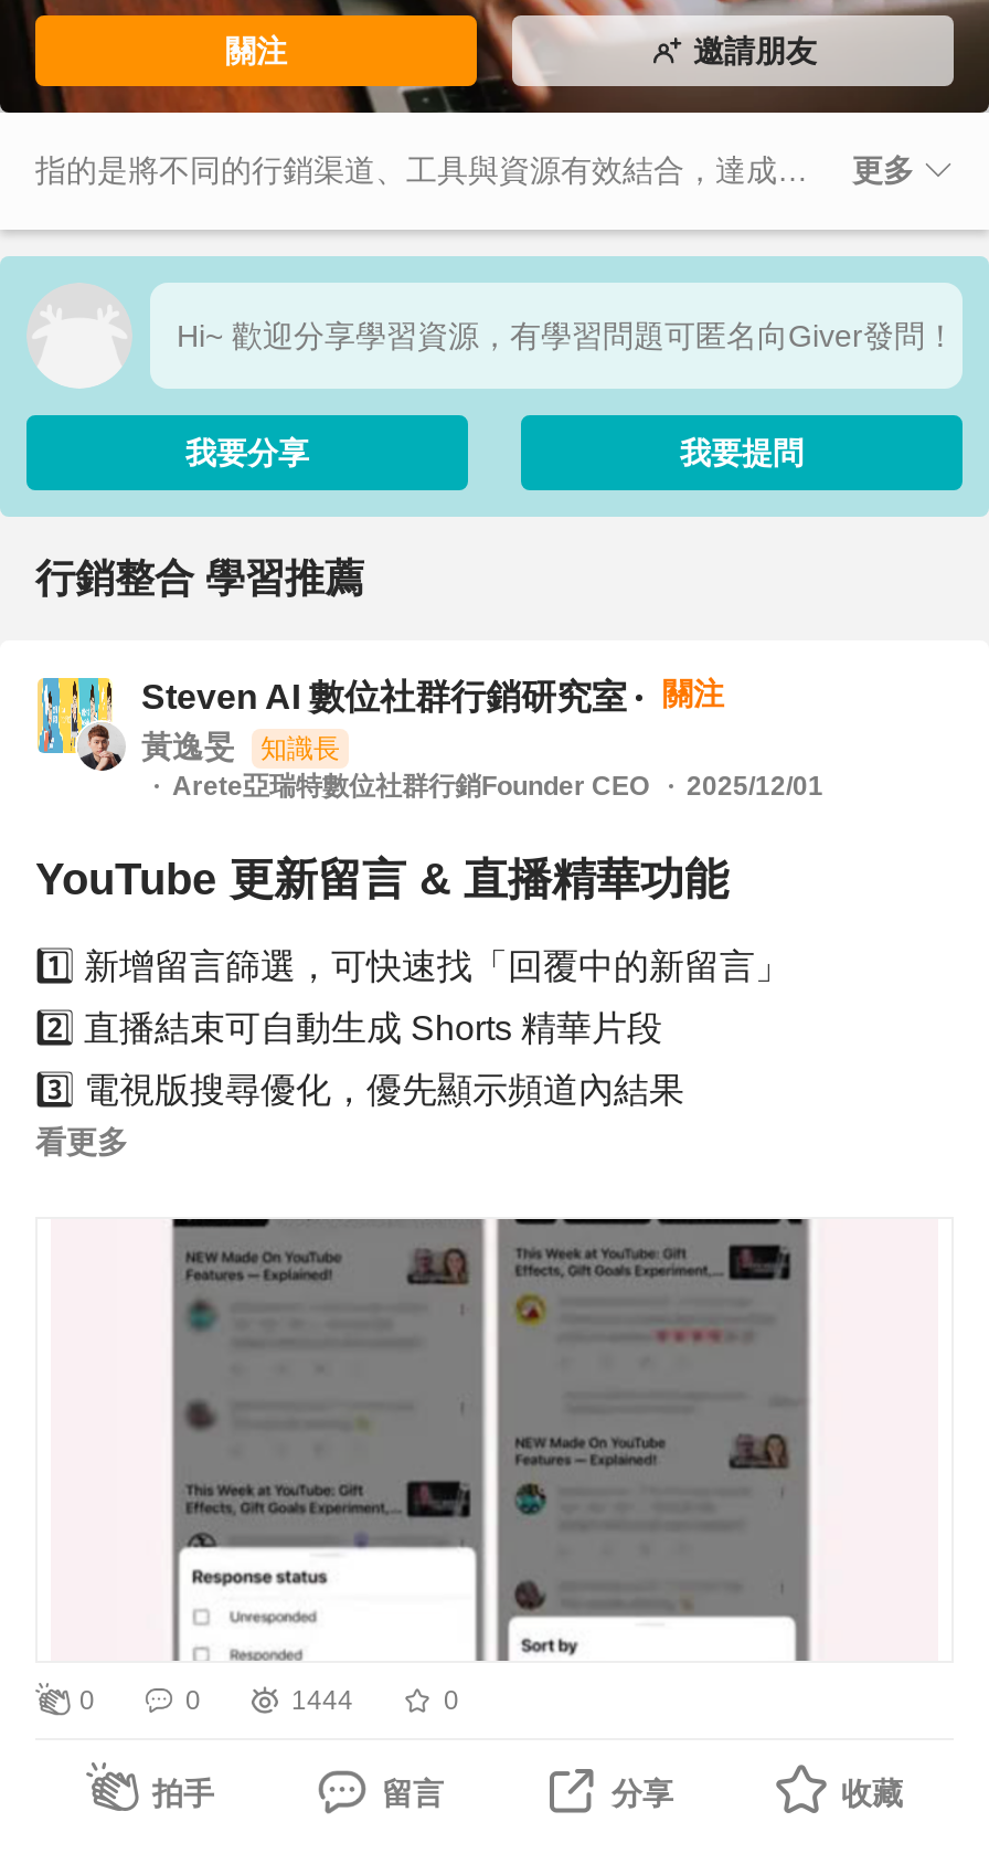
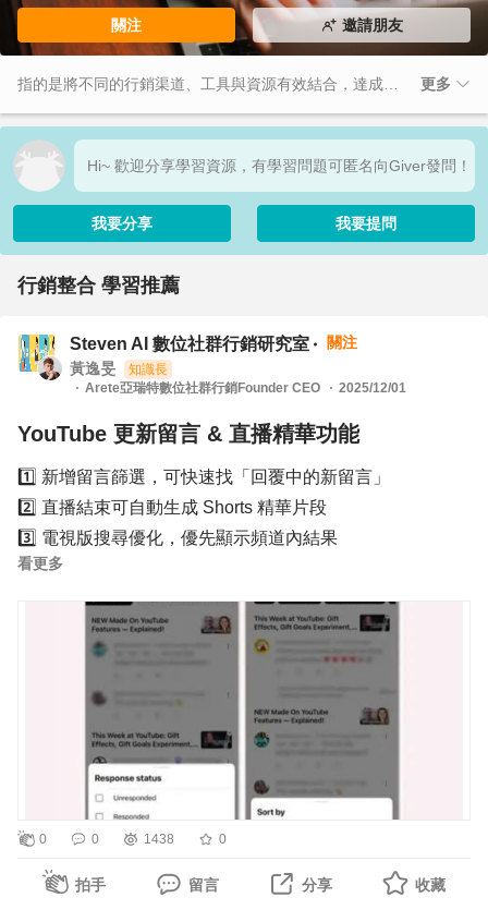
- 1444
+ 1438
